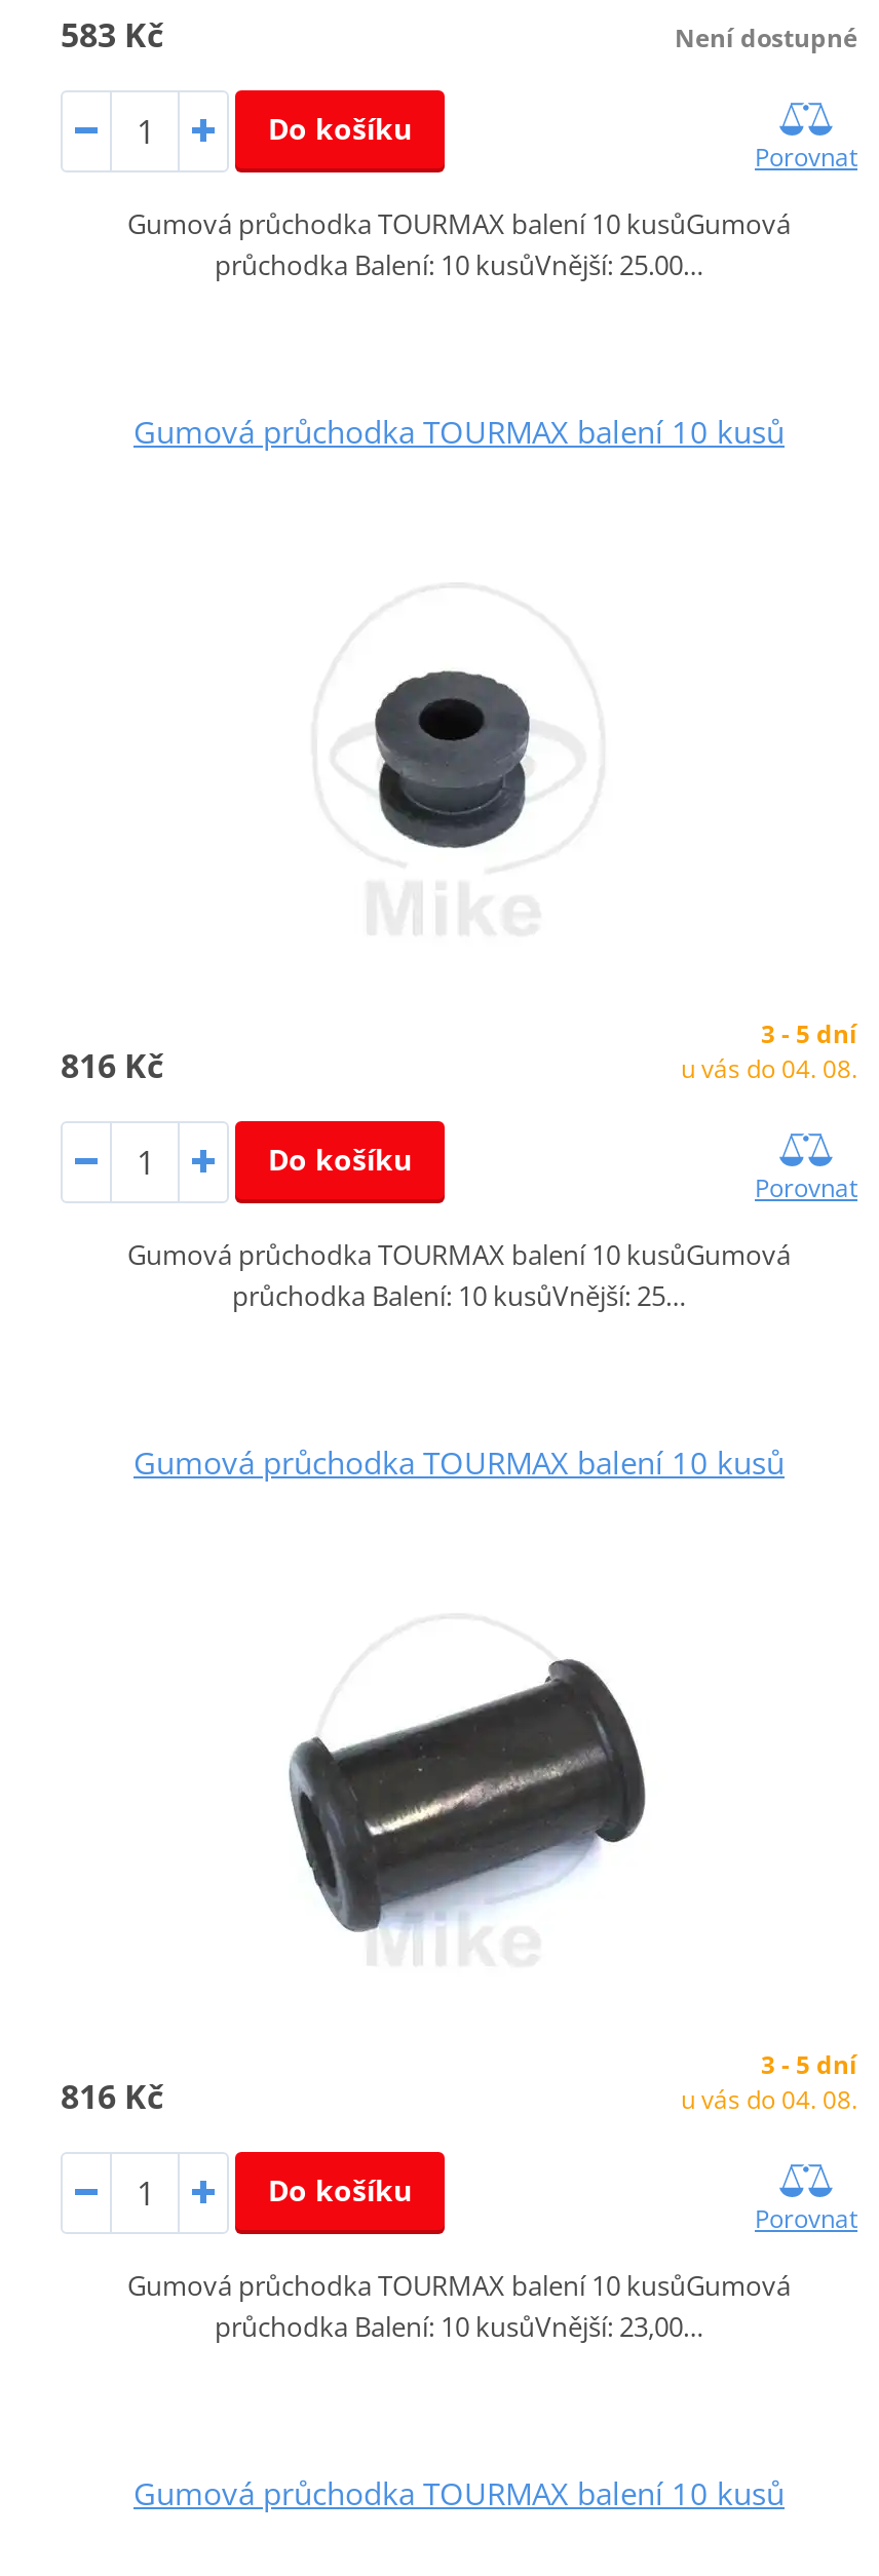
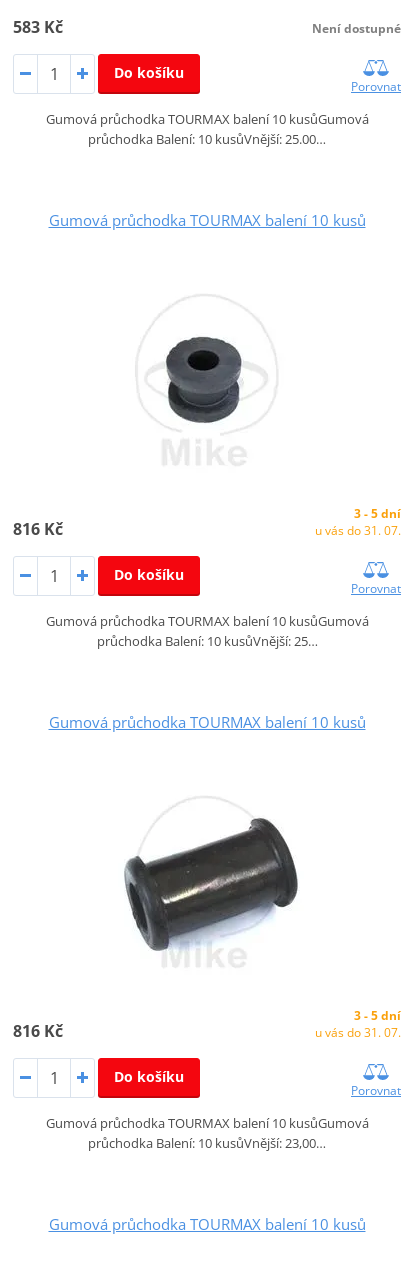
- u vás do 04. 08.
+ u vás do 31. 07.

- u vás do 04. 08.
+ u vás do 31. 07.
